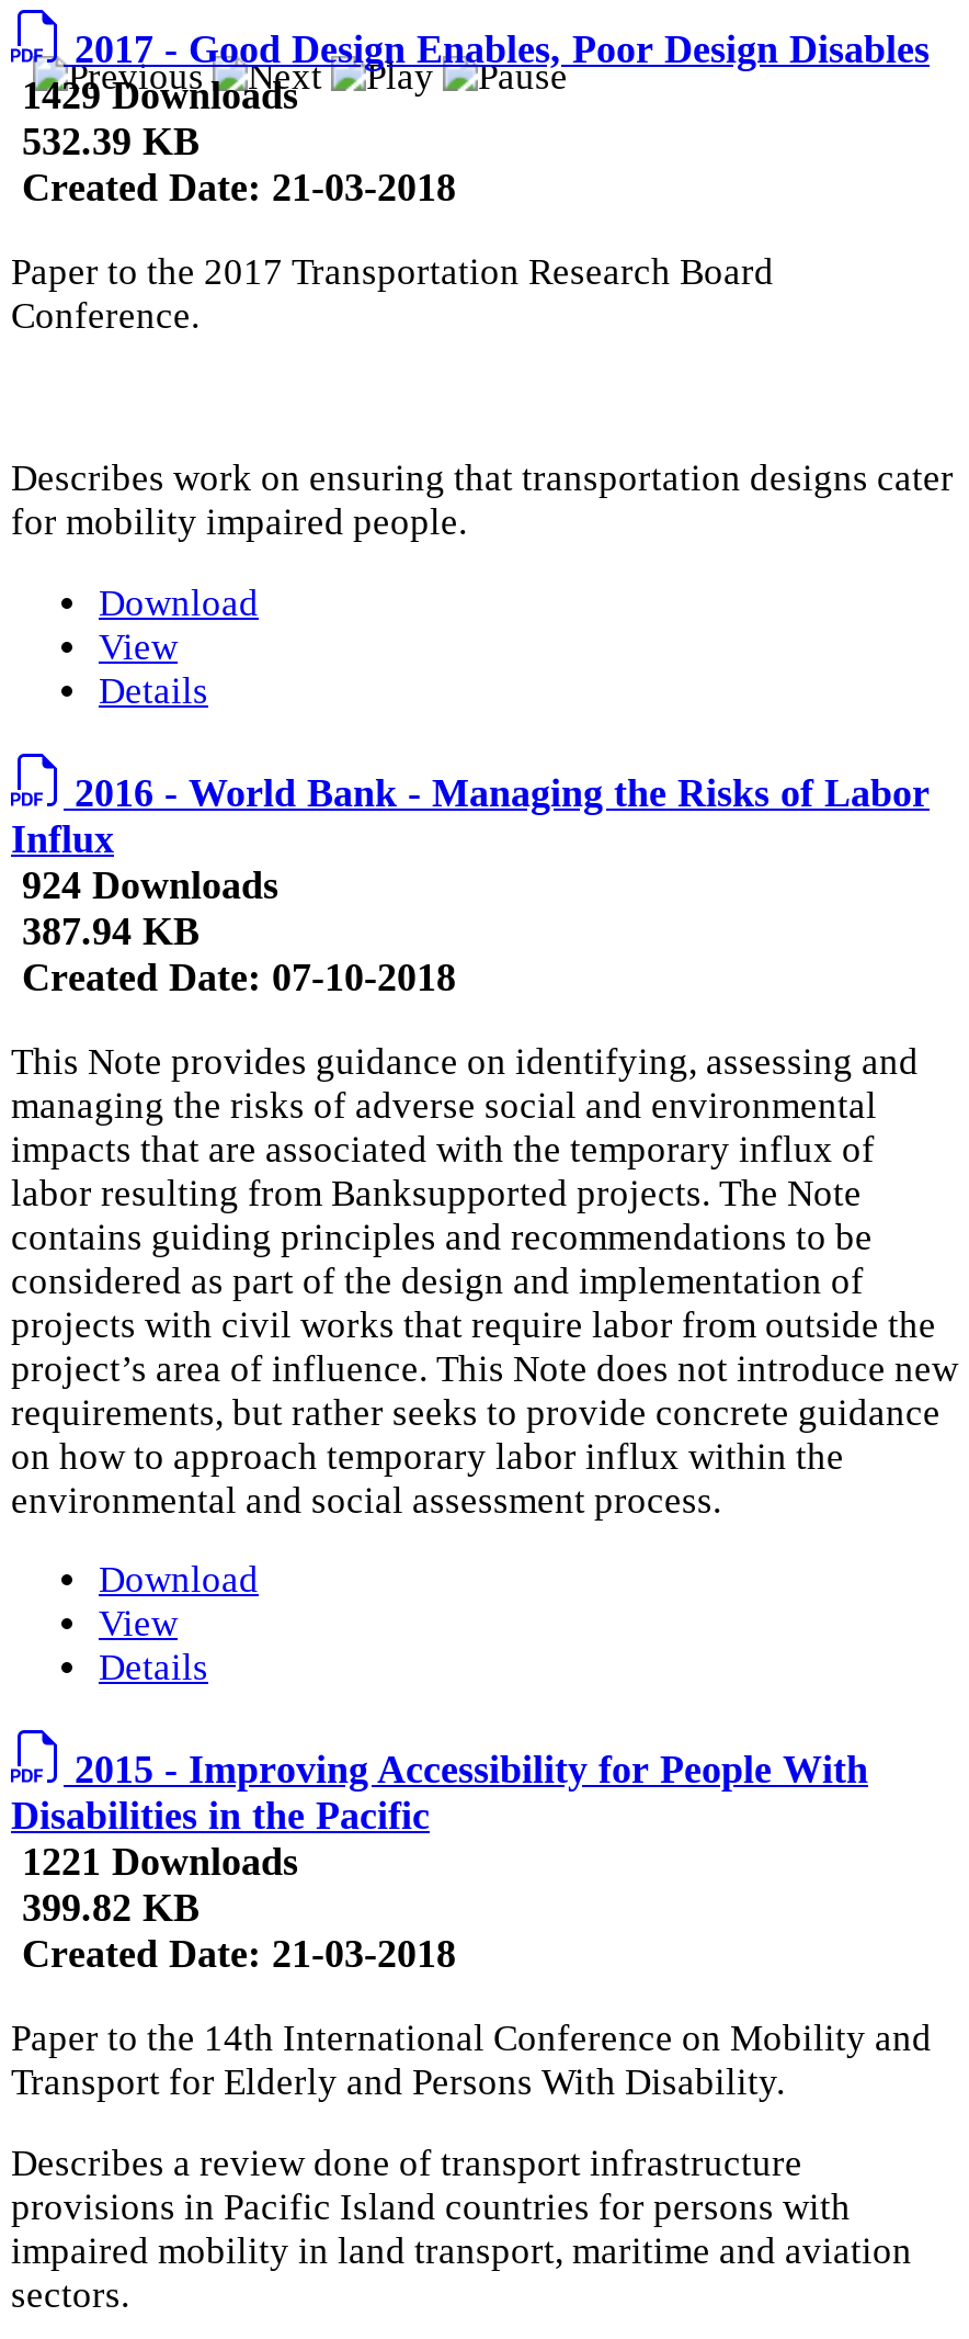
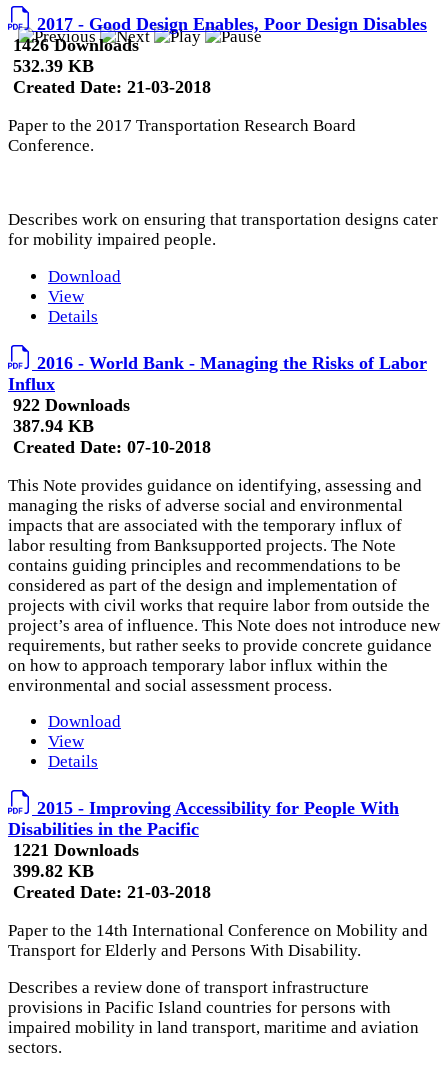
- 1429 Downloads
+ 1426 Downloads

- 924 Downloads
+ 922 Downloads
